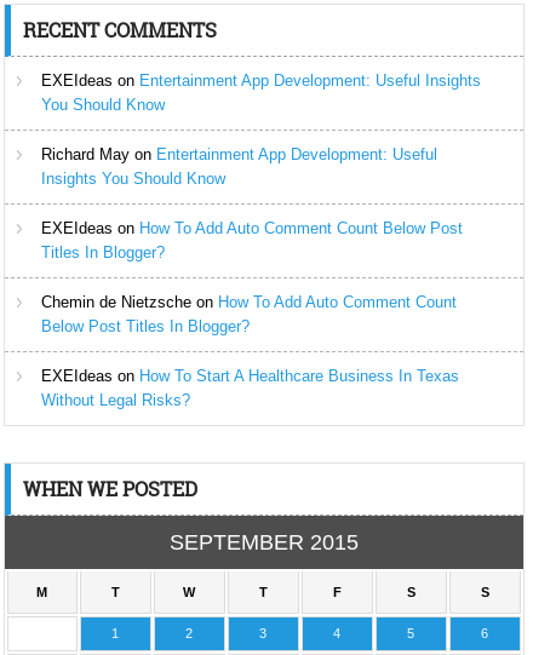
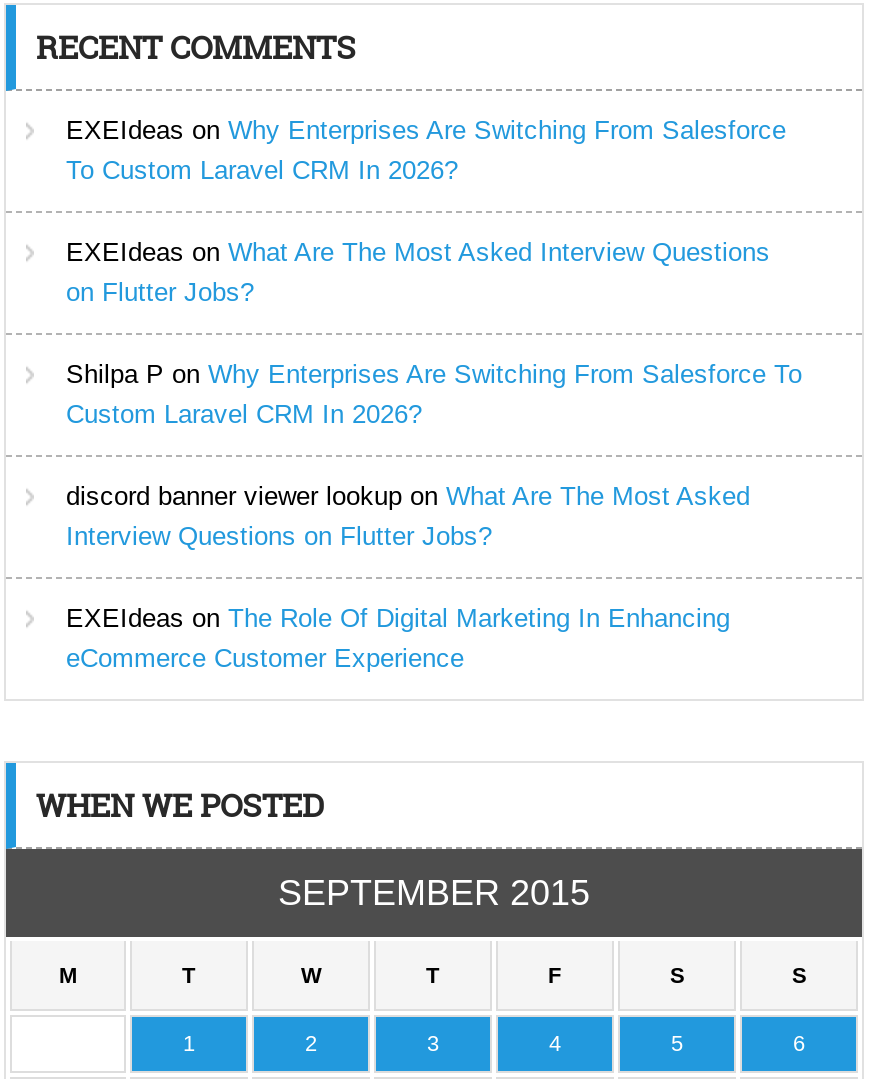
- EXEIdeas on Entertainment App Development: Useful Insights
- You Should Know
+ EXEIdeas on Why Enterprises Are Switching From Salesforce
+ To Custom Laravel CRM In 2026?

- Richard May on Entertainment App Development: Useful
- Insights You Should Know
+ EXEIdeas on What Are The Most Asked Interview Questions
+ on Flutter Jobs?

- EXEIdeas on How To Add Auto Comment Count Below Post
- Titles In Blogger?
+ Shilpa P on Why Enterprises Are Switching From Salesforce To
+ Custom Laravel CRM In 2026?

- Chemin de Nietzsche on How To Add Auto Comment Count
- Below Post Titles In Blogger?
+ discord banner viewer lookup on What Are The Most Asked
+ Interview Questions on Flutter Jobs?

- EXEIdeas on How To Start A Healthcare Business In Texas
- Without Legal Risks?
+ EXEIdeas on The Role Of Digital Marketing In Enhancing
+ eCommerce Customer Experience
